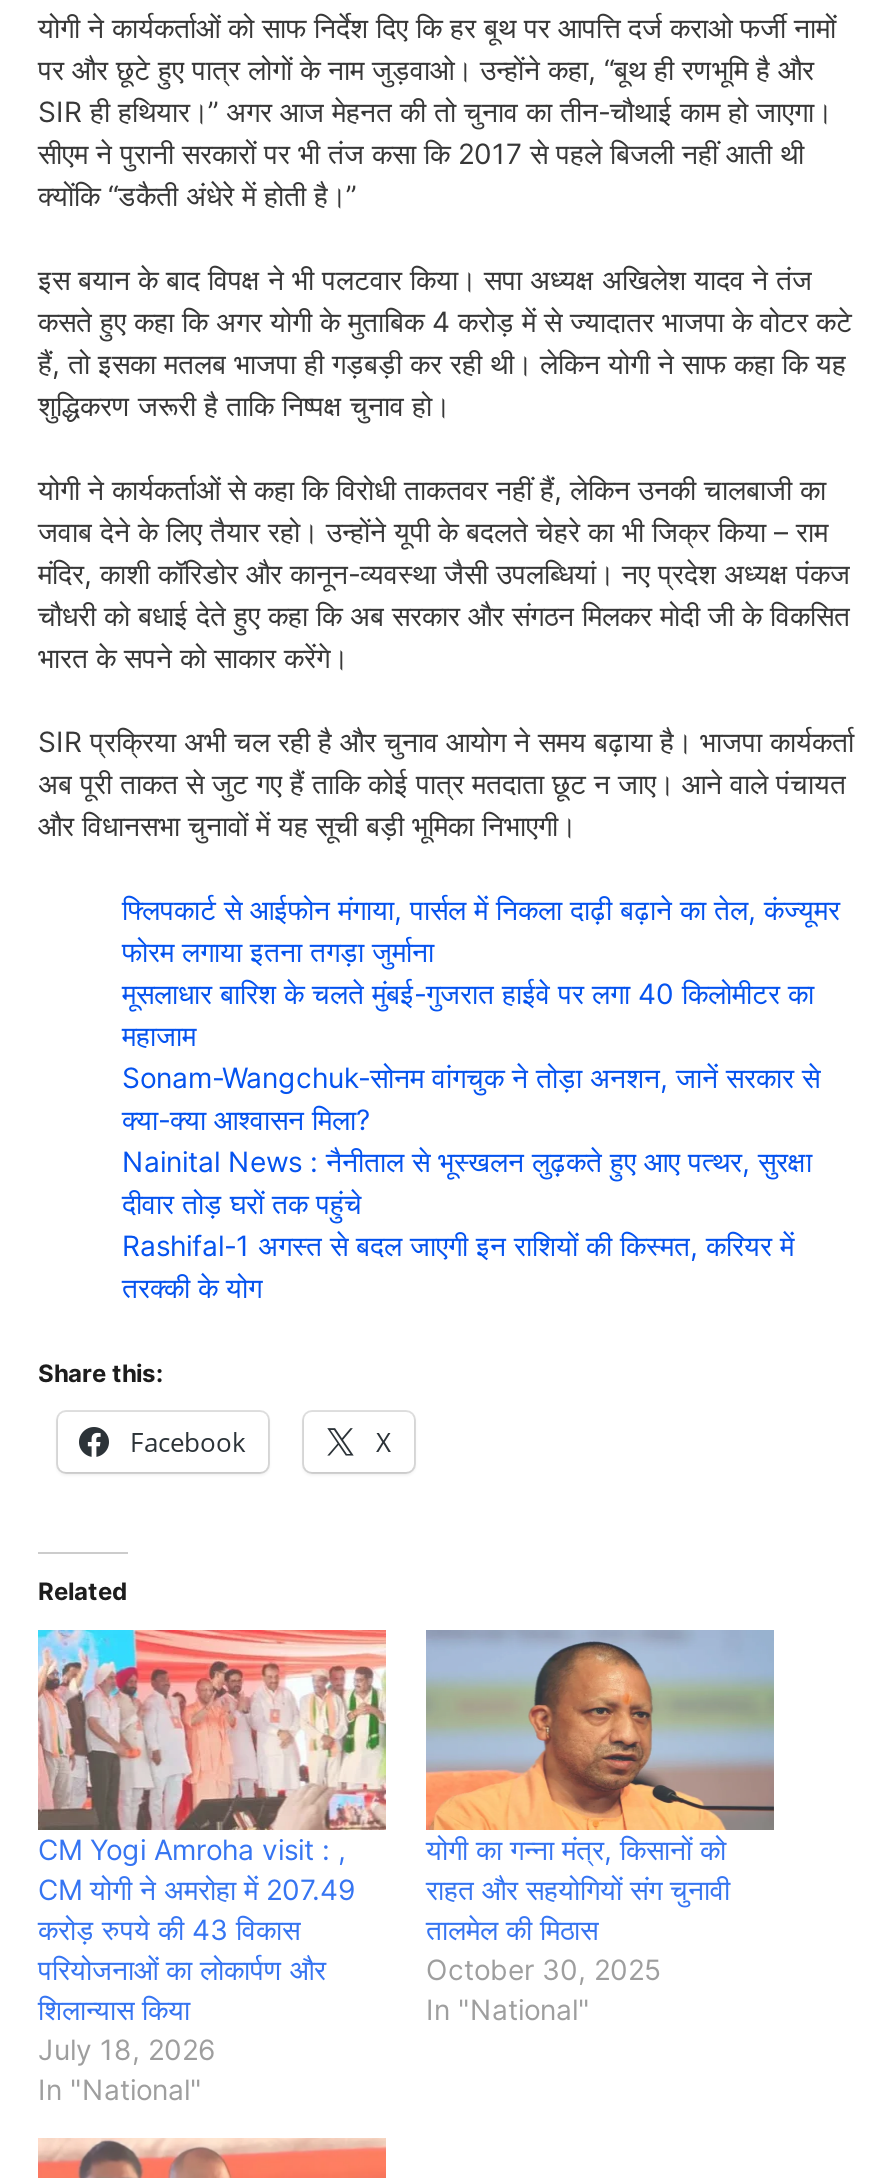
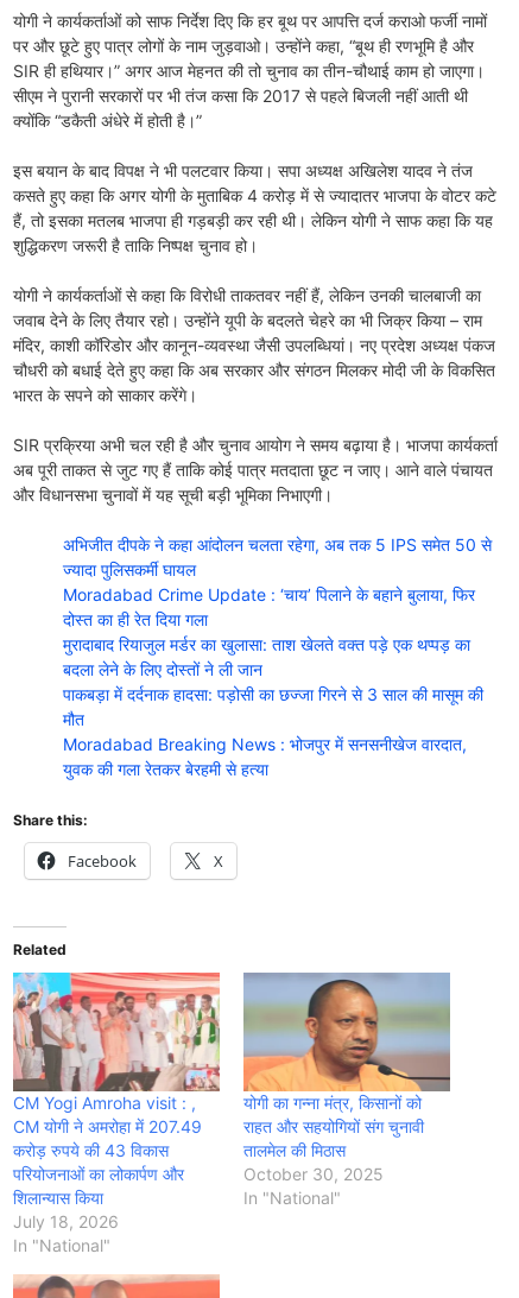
- फ्लिपकार्ट से आईफोन मंगाया, पार्सल में निकला दाढ़ी बढ़ाने का तेल, कंज्यूमर
- फोरम लगाया इतना तगड़ा जुर्माना
- मूसलाधार बारिश के चलते मुंबई-गुजरात हाईवे पर लगा 40 किलोमीटर का
- महाजाम
- Sonam-Wangchuk-सोनम वांगचुक ने तोड़ा अनशन, जानें सरकार से
- क्या-क्या आश्वासन मिला?
- Nainital News : नैनीताल से भूस्खलन लुढ़कते हुए आए पत्थर, सुरक्षा
- दीवार तोड़ घरों तक पहुंचे
- Rashifal-1 अगस्त से बदल जाएगी इन राशियों की किस्मत, करियर में
- तरक्की के योग
+ अभिजीत दीपके ने कहा आंदोलन चलता रहेगा, अब तक 5 IPS समेत 50 से
+ ज्यादा पुलिसकर्मी घायल
+ Moradabad Crime Update : ‘चाय’ पिलाने के बहाने बुलाया, फिर
+ दोस्त का ही रेत दिया गला
+ मुरादाबाद रियाजुल मर्डर का खुलासा: ताश खेलते वक्त पड़े एक थप्पड़ का
+ बदला लेने के लिए दोस्तों ने ली जान
+ पाकबड़ा में दर्दनाक हादसा: पड़ोसी का छज्जा गिरने से 3 साल की मासूम की
+ मौत
+ Moradabad Breaking News : भोजपुर में सनसनीखेज वारदात,
+ युवक की गला रेतकर बेरहमी से हत्या
